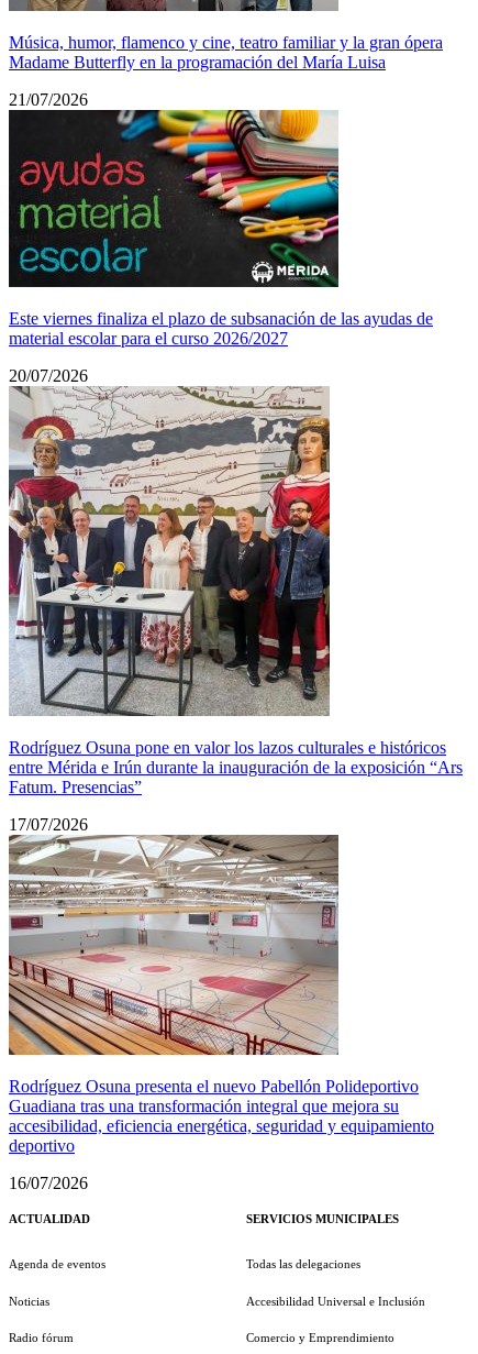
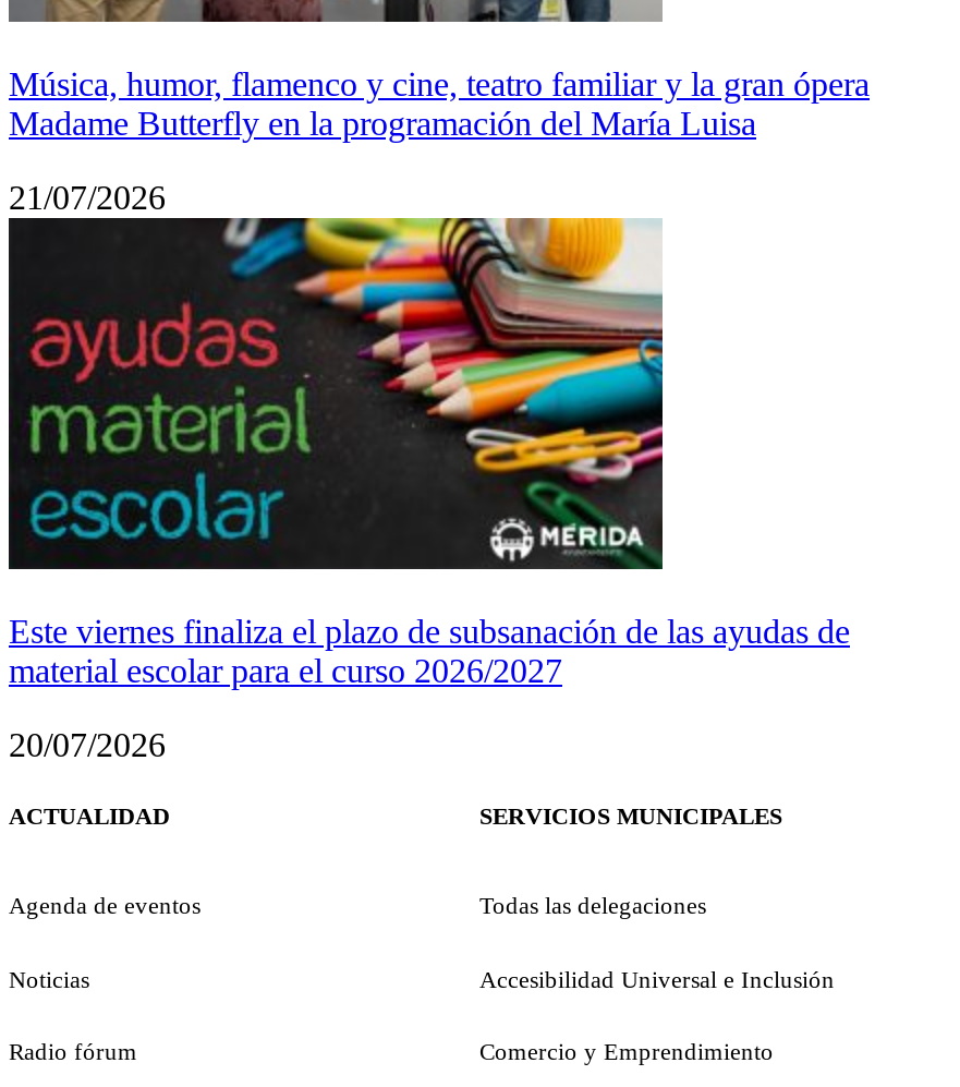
- [image]
- Rodríguez Osuna pone en valor los lazos culturales e históricos
- entre Mérida e Irún durante la inauguración de la exposición “Ars
- Fatum. Presencias”
- 17/07/2026

- [image]
- Rodríguez Osuna presenta el nuevo Pabellón Polideportivo
- Guadiana tras una transformación integral que mejora su
- accesibilidad, eficiencia energética, seguridad y equipamiento
- deportivo
- 16/07/2026
